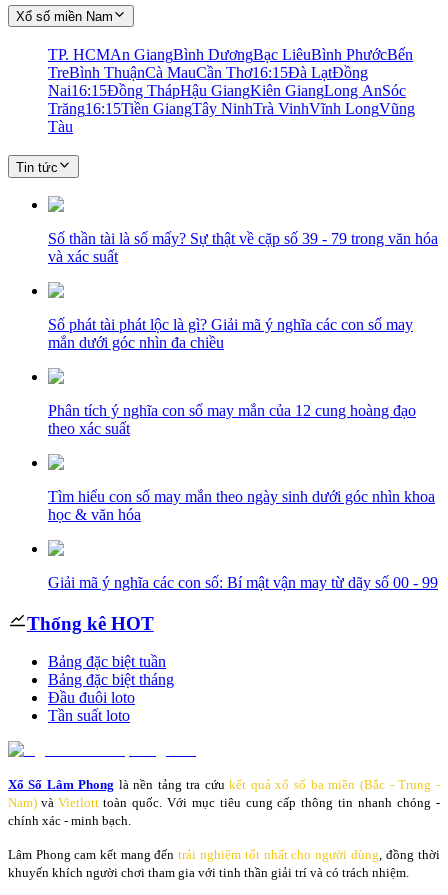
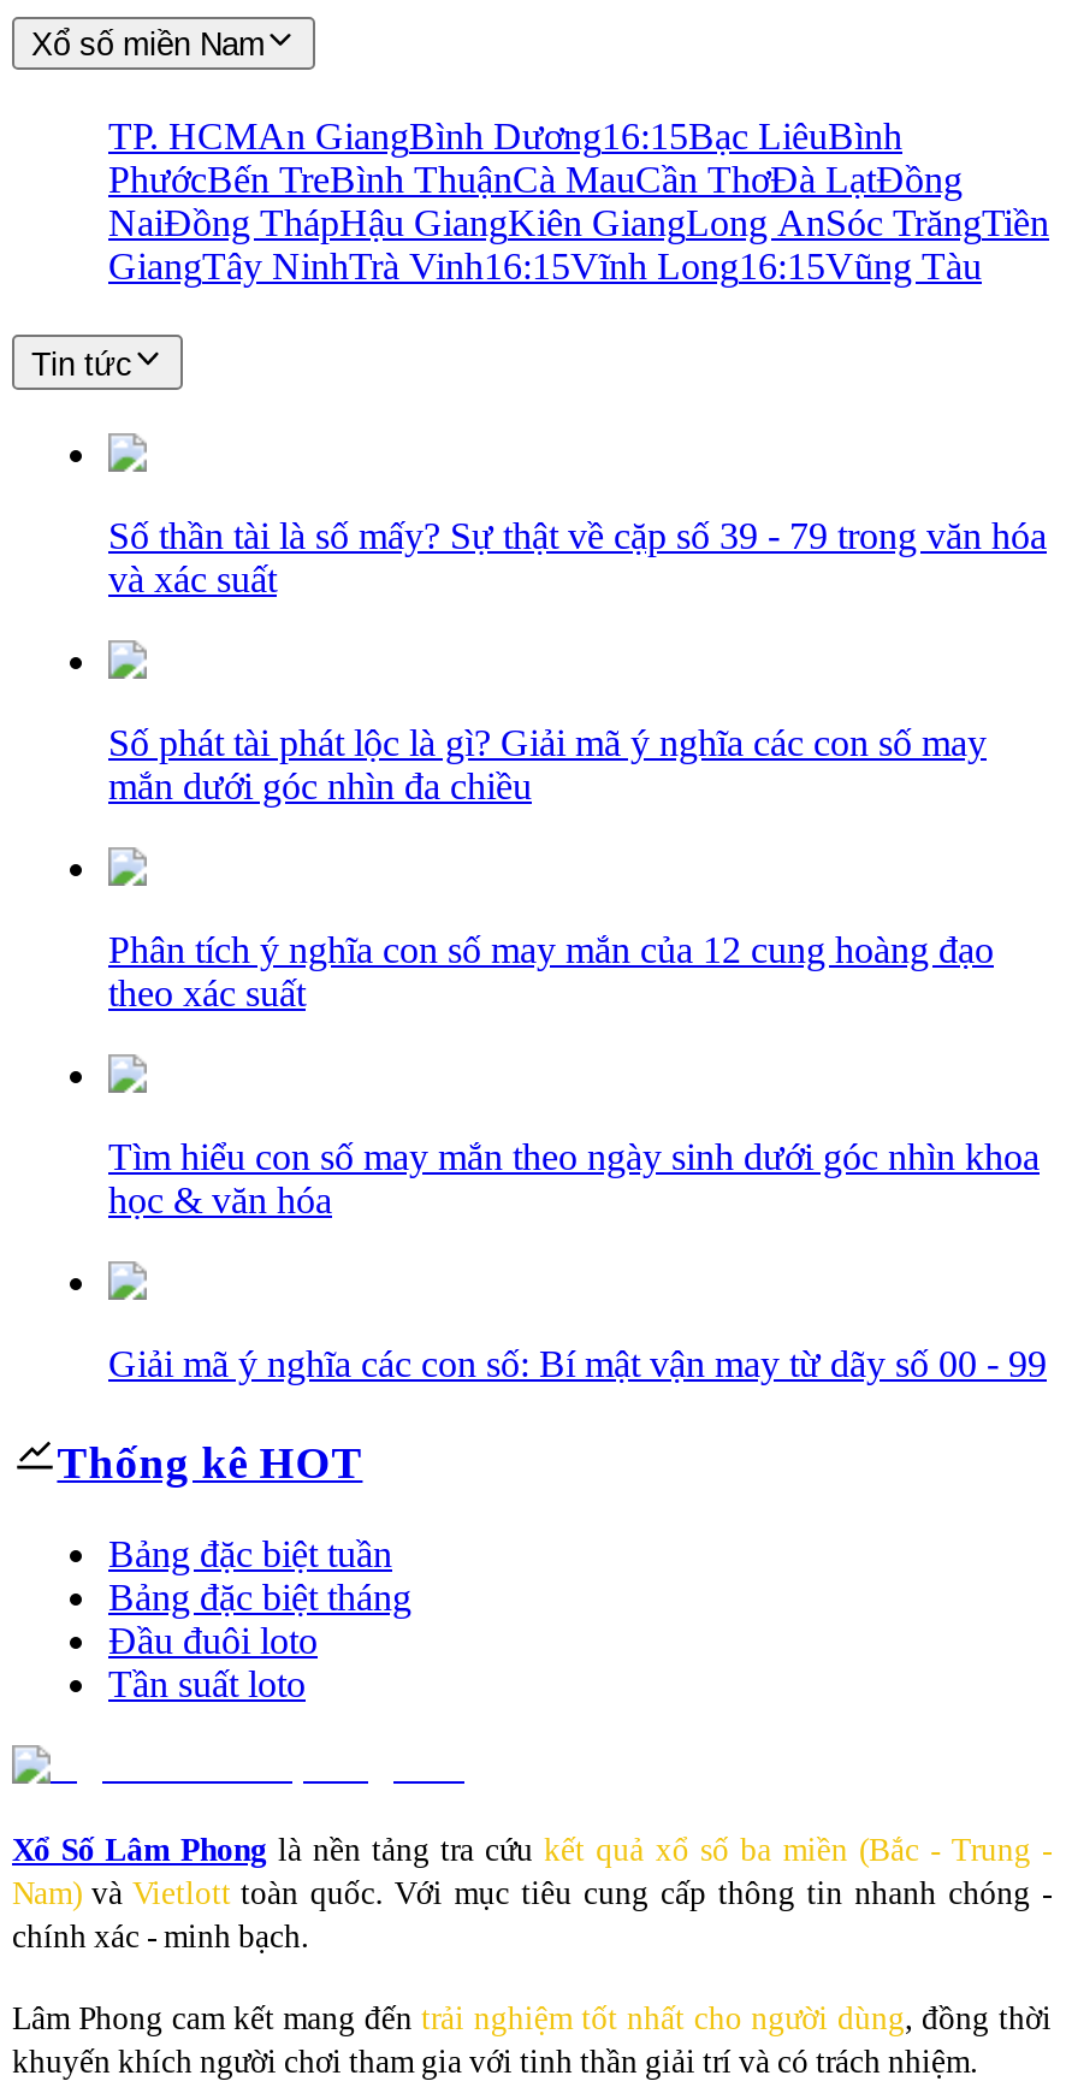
- TP. HCMAn GiangBình DươngBạc LiêuBình PhướcBến
- TreBình ThuậnCà MauCần Thơ16:15Đà LạtĐồng
- Nai 16:15Đồng ThápHậu GiangKiên GiangLong AnSóc
- Trăng 16:15Tiền GiangTây NinhTrà VinhVĩnh LongVũng
- Tàu
+ TP. HCMAn GiangBình Dương16:15Bạc LiêuBình
+ PhướcBến TreBình ThuậnCà MauCần ThơĐà LạtĐồng
+ NaiĐồng ThápHậu GiangKiên GiangLong AnSóc TrăngTiền
+ GiangTây NinhTrà Vinh16:15Vĩnh Long16:15Vũng Tàu
